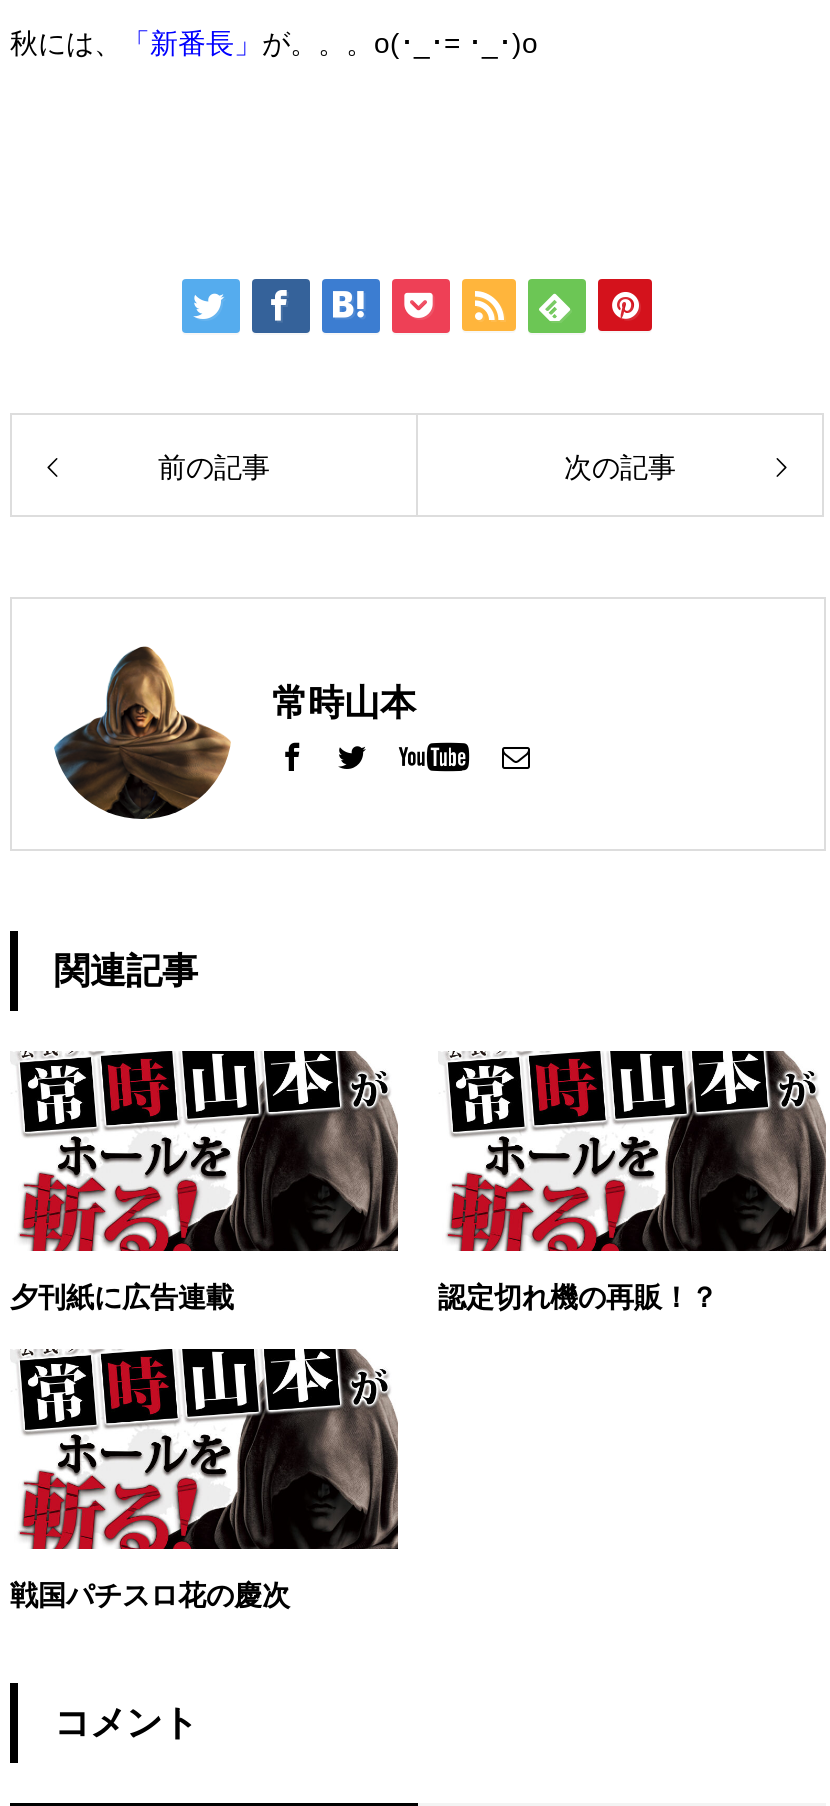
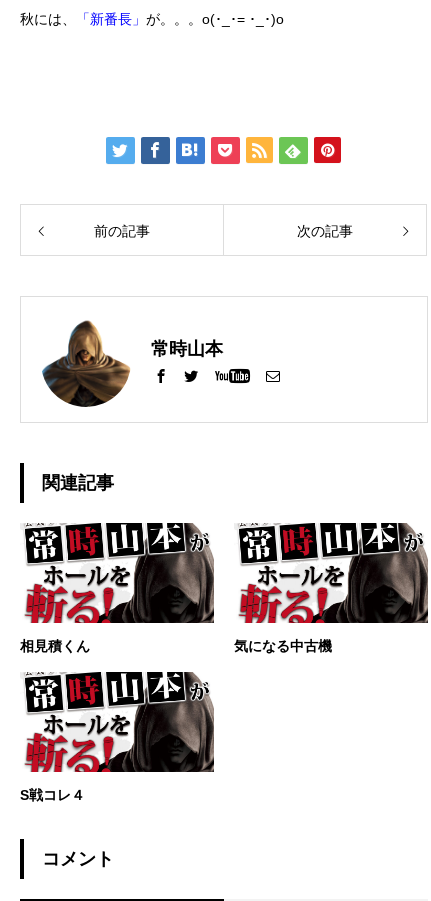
- 夕刊紙に広告連載
- 認定切れ機の再販！？
+ 相見積くん
+ 気になる中古機

- 戦国パチスロ花の慶次
+ S戦コレ４
